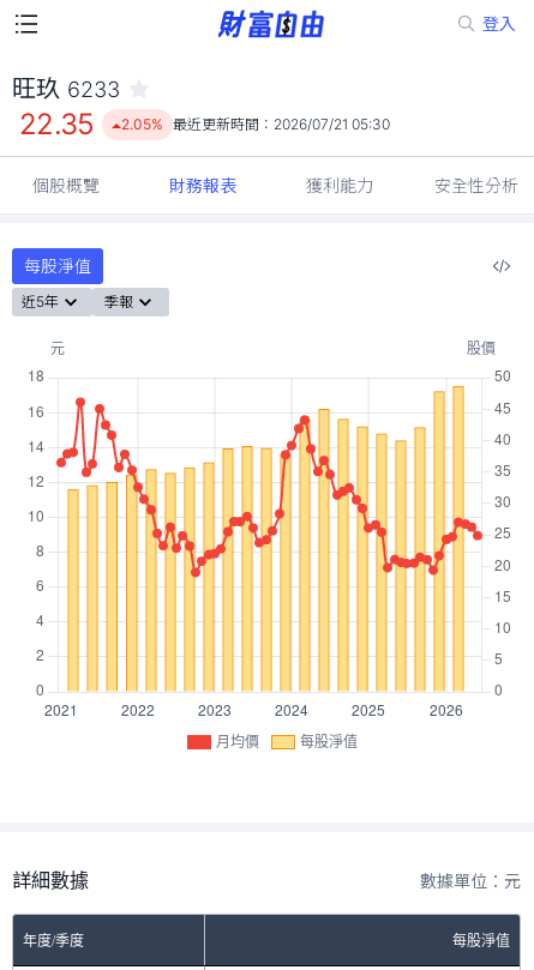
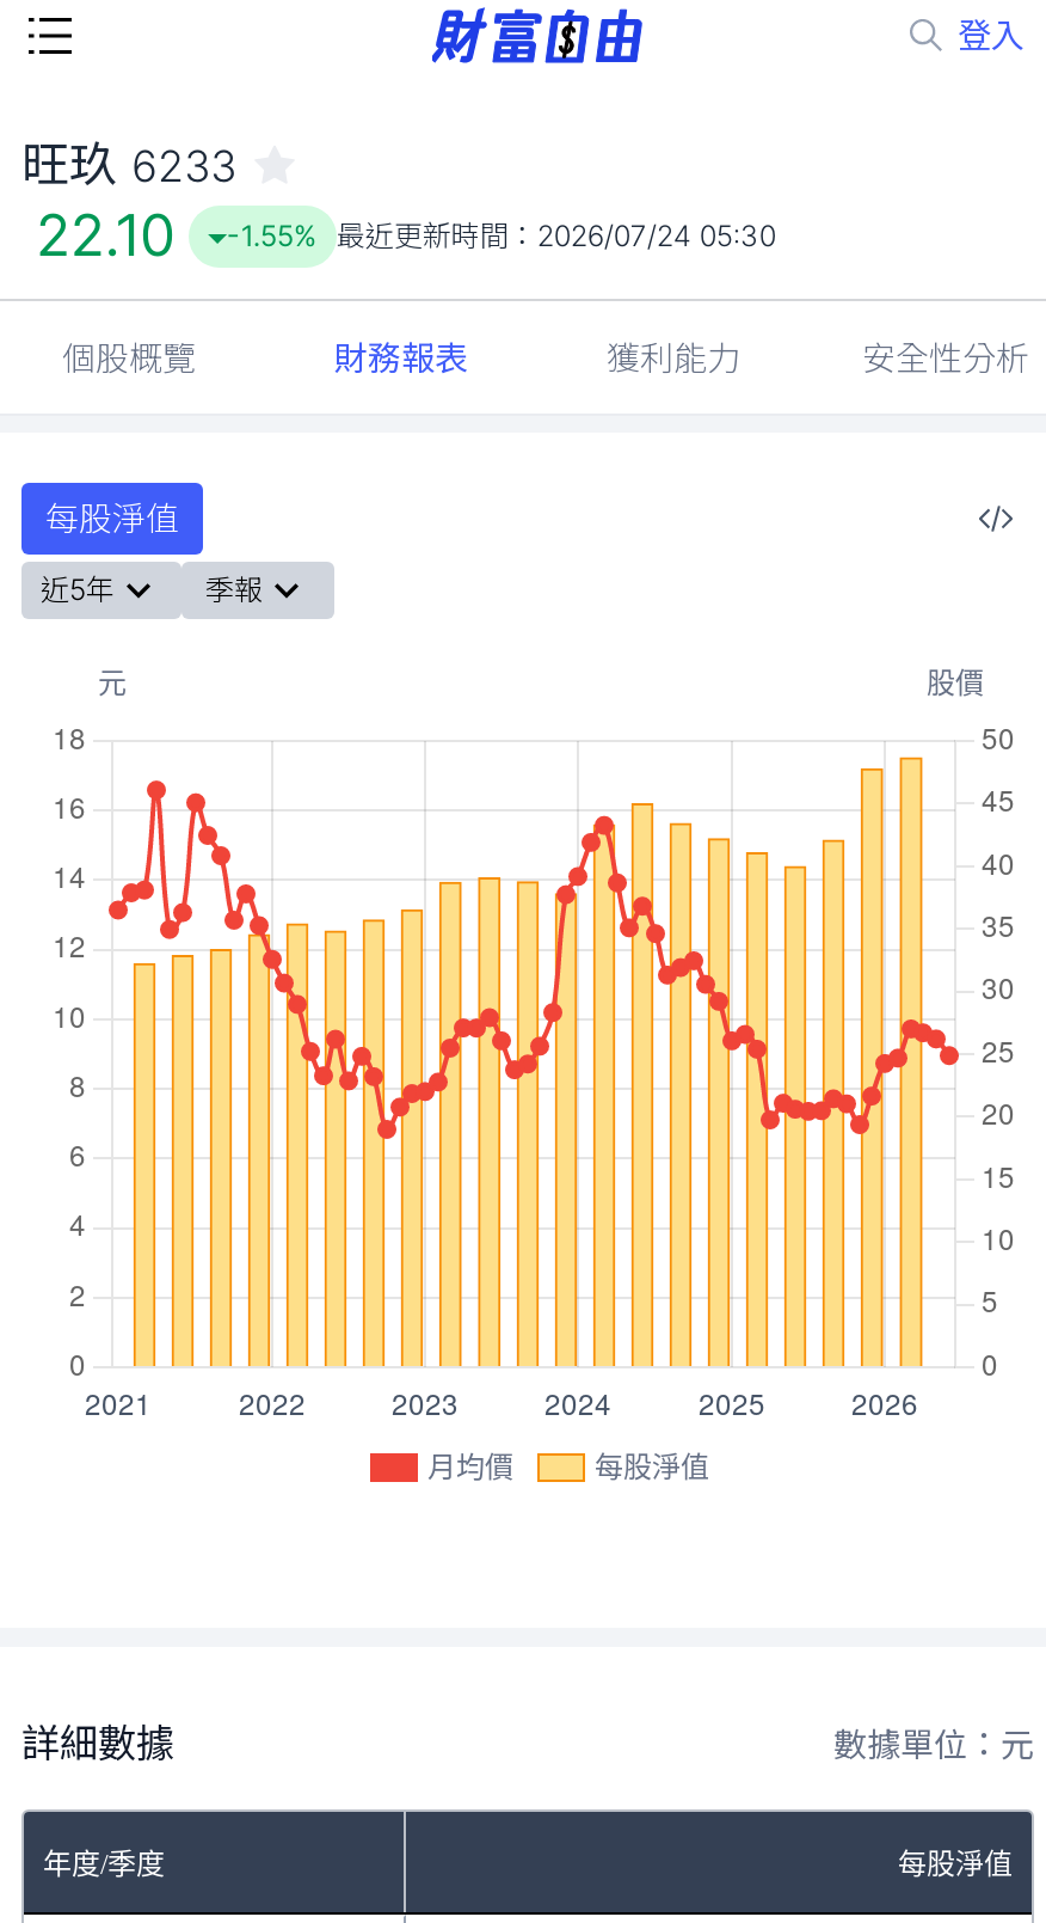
- 22.35
+ 22.10

- 2.05% 最近更新時間：2026/07/21 05:30
+ -1.55% 最近更新時間：2026/07/24 05:30
